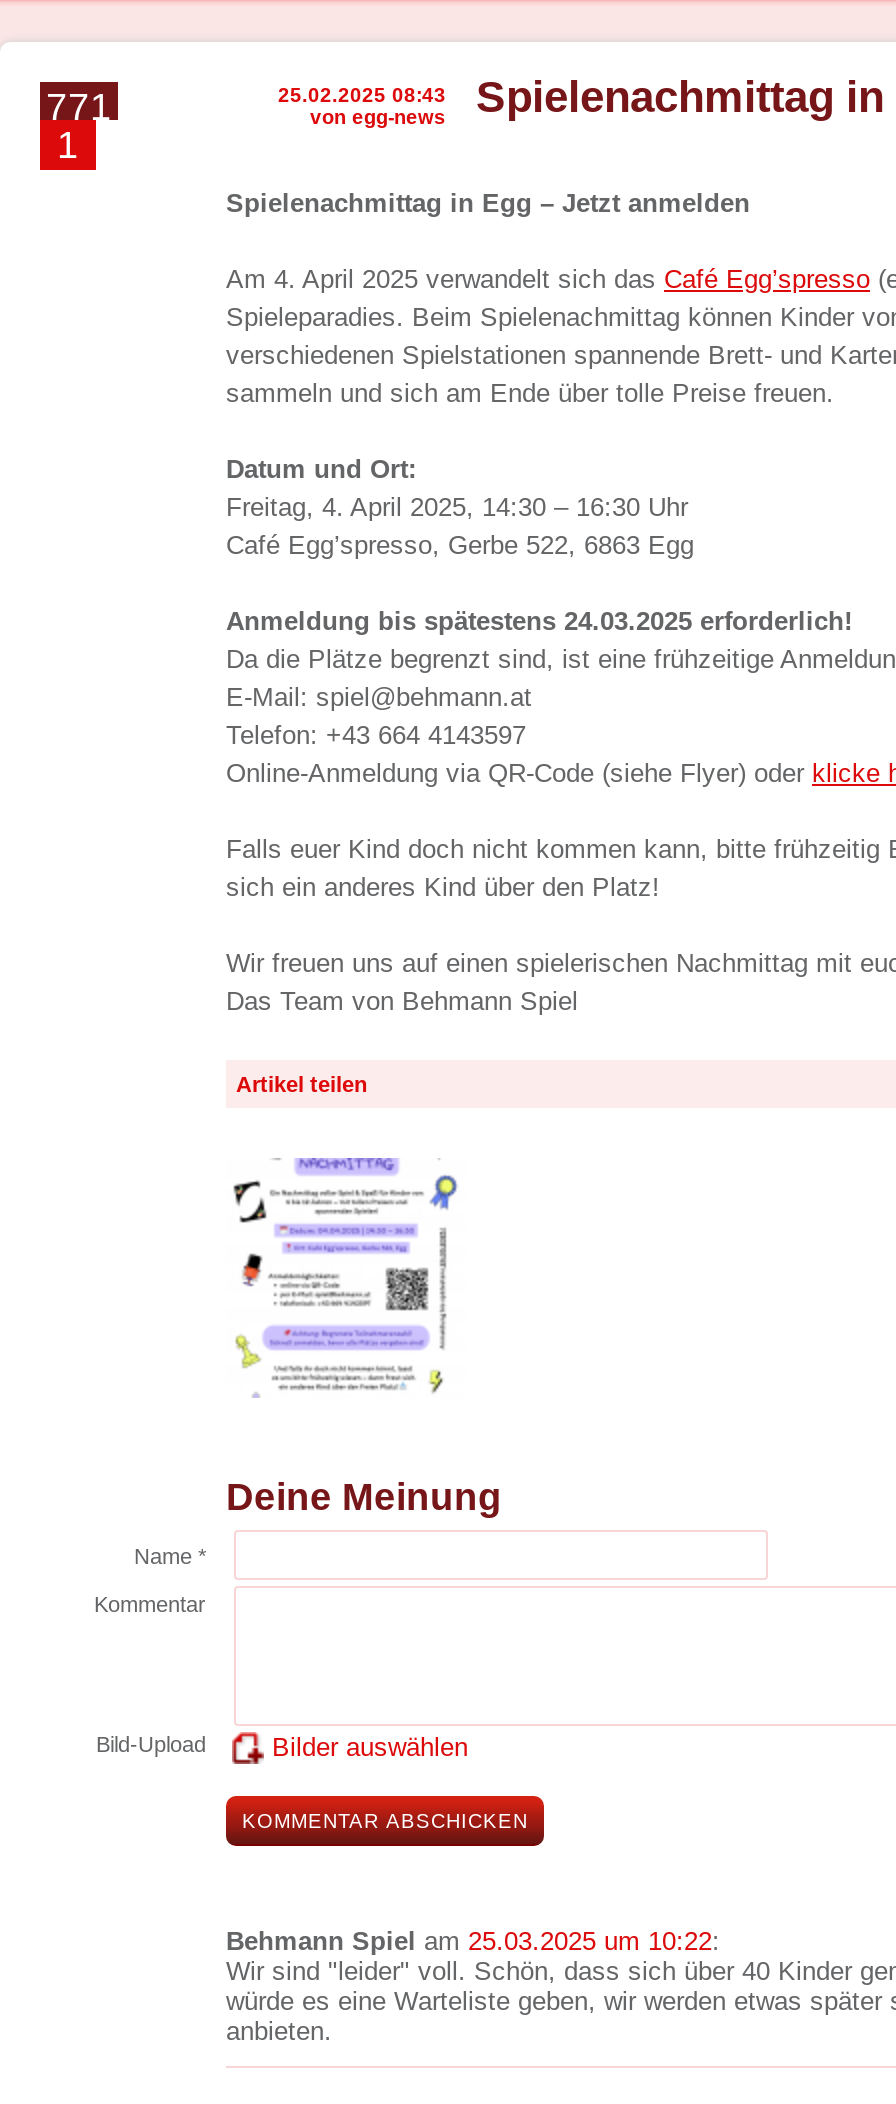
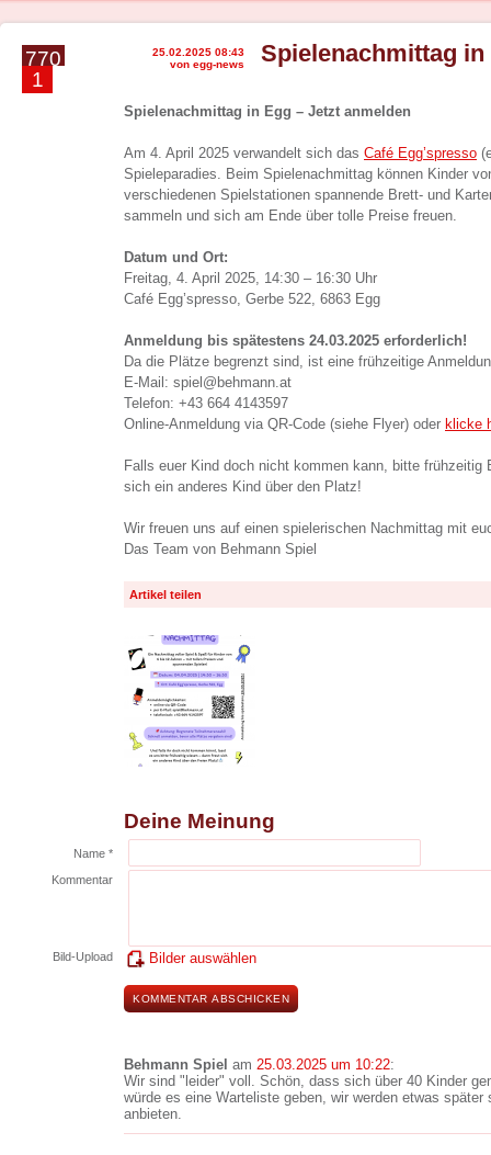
- 771
+ 770
